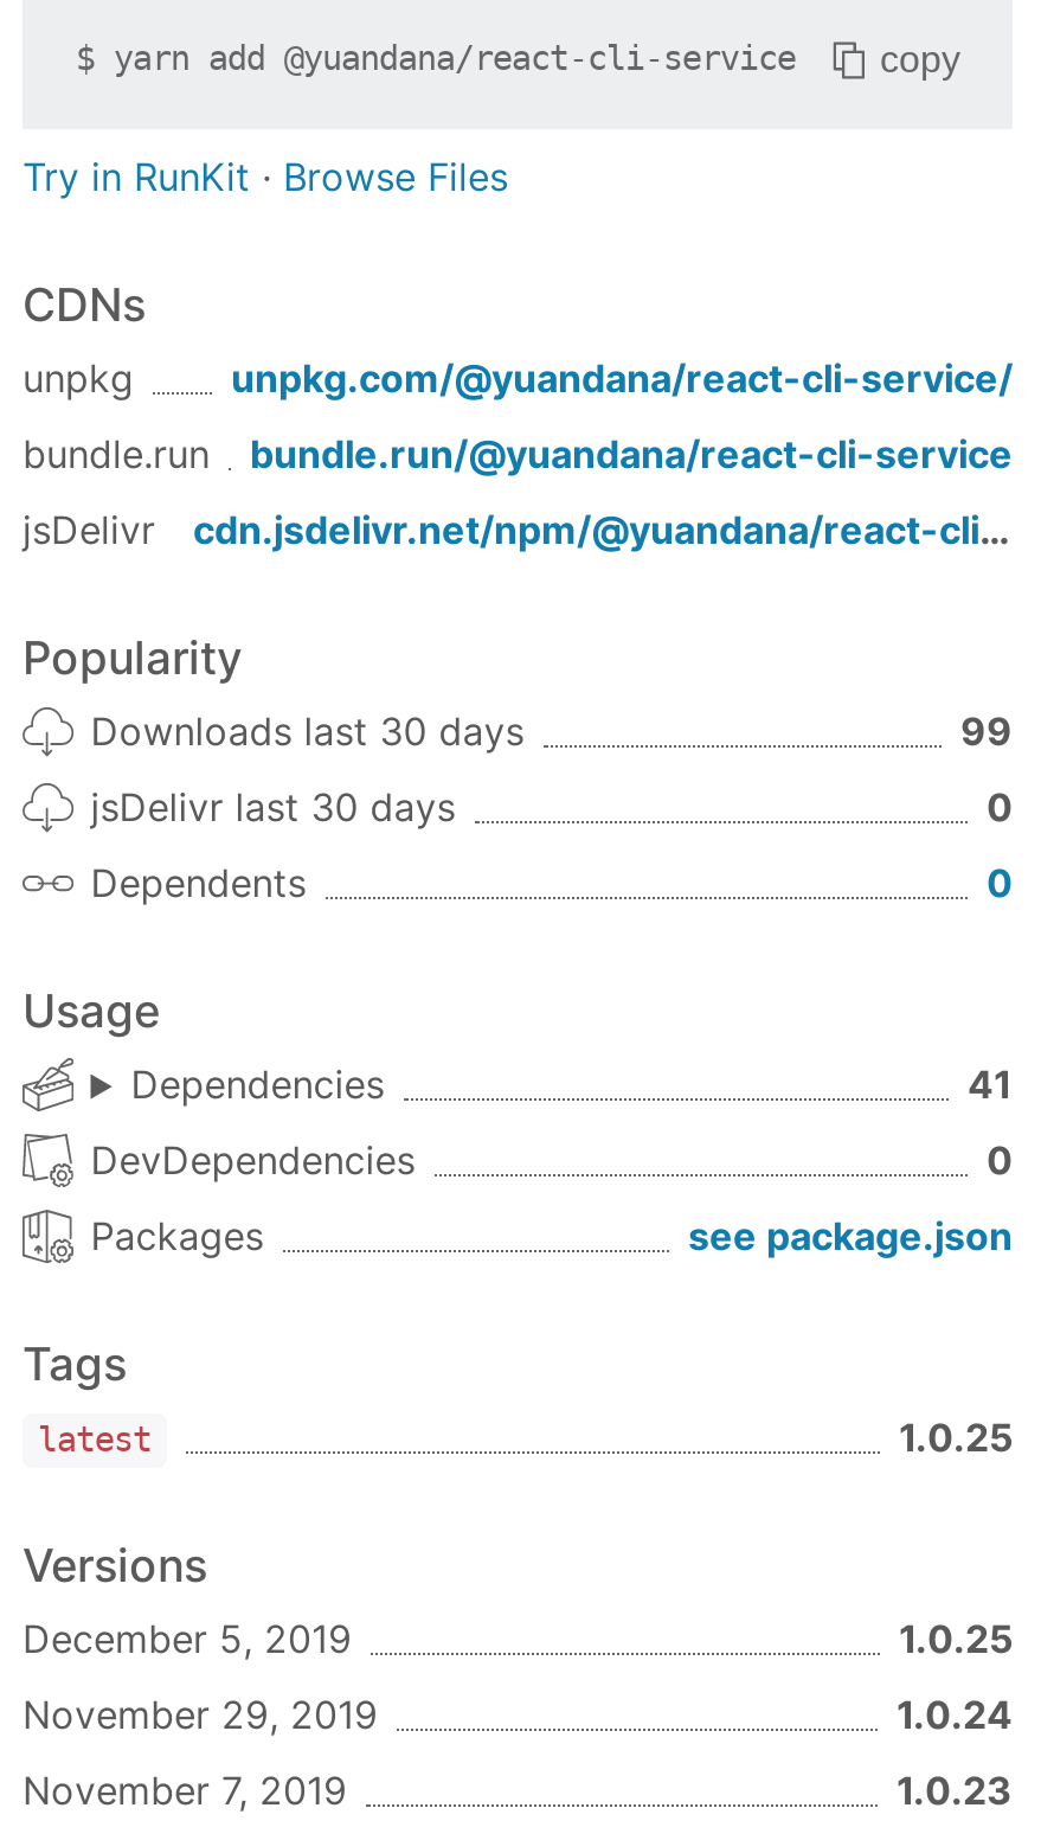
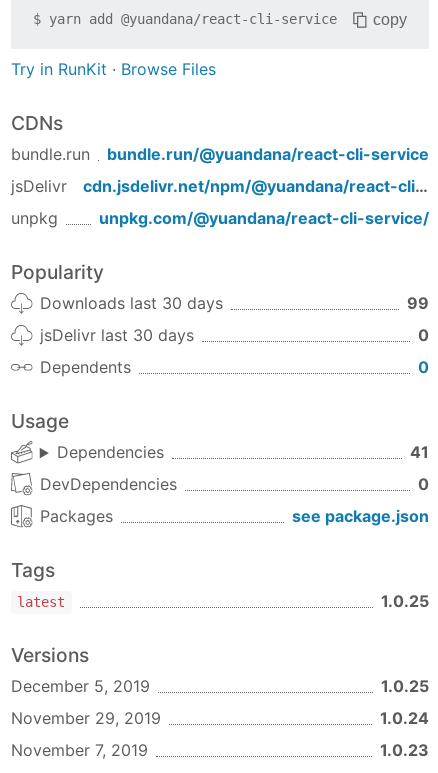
moved down: unpkg | unpkg.com/@yuandana/react-cli-service/

moved up: bundle.run | bundle.run/@yuandana/react-cli-service | jsDelivr
